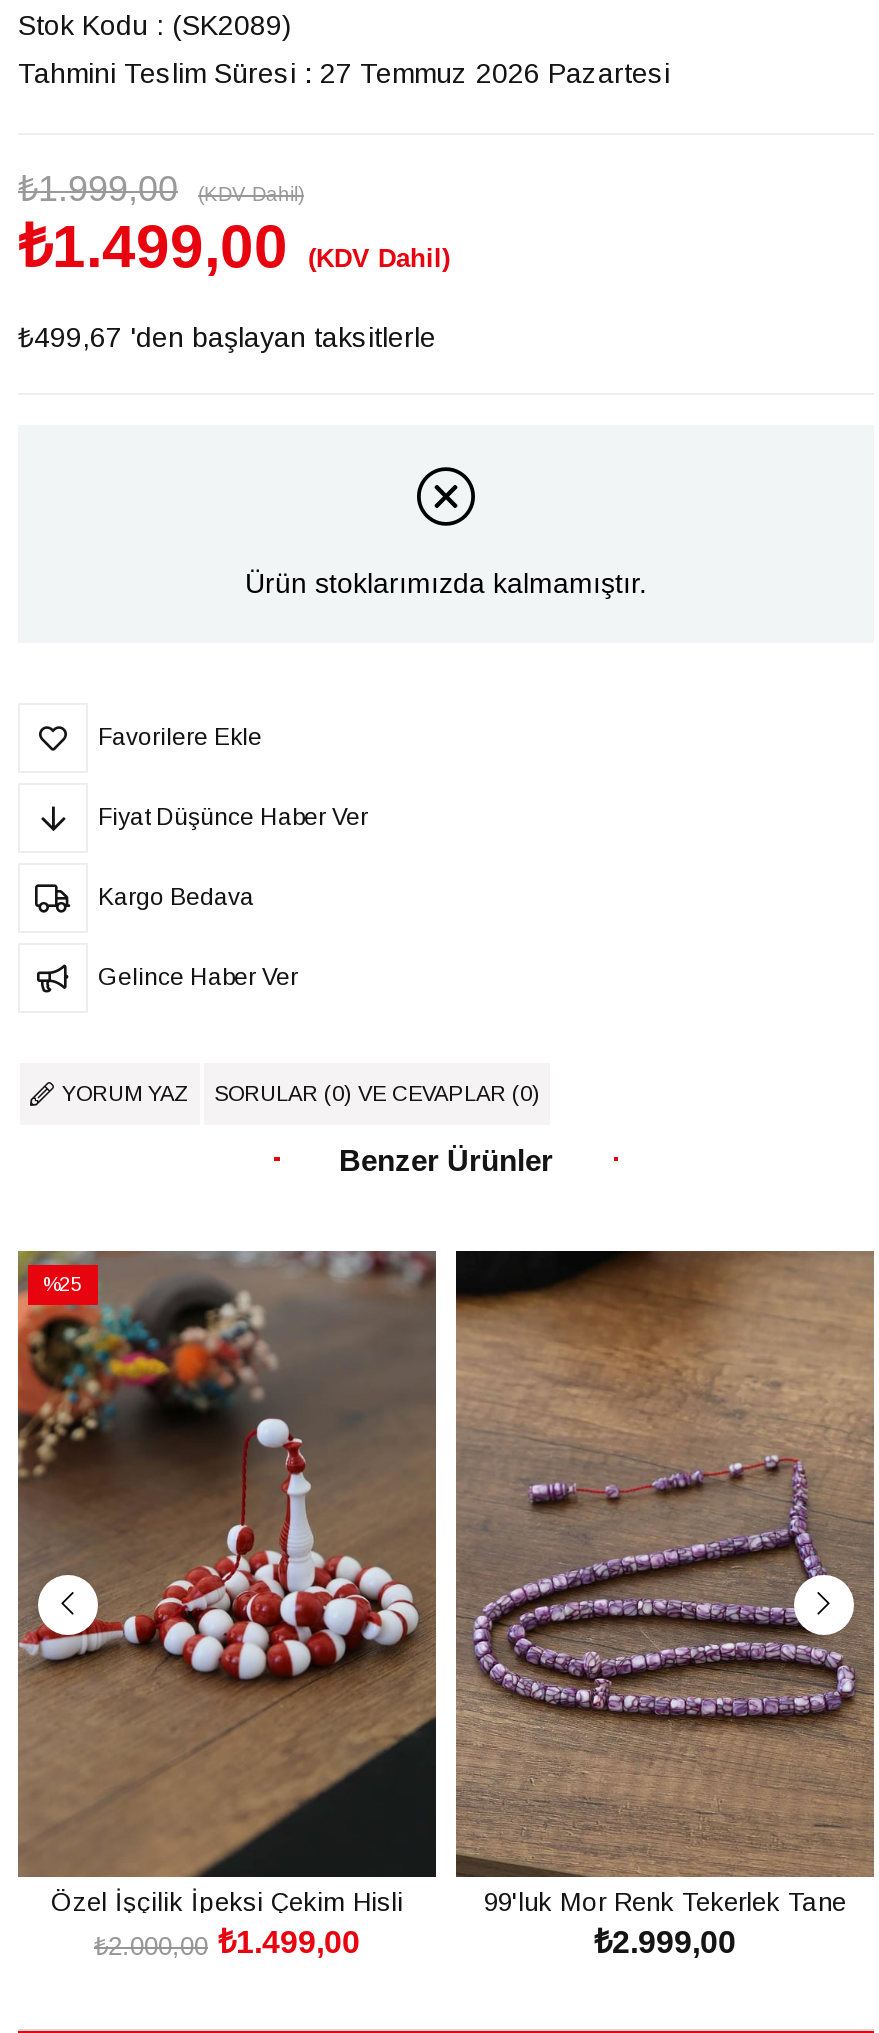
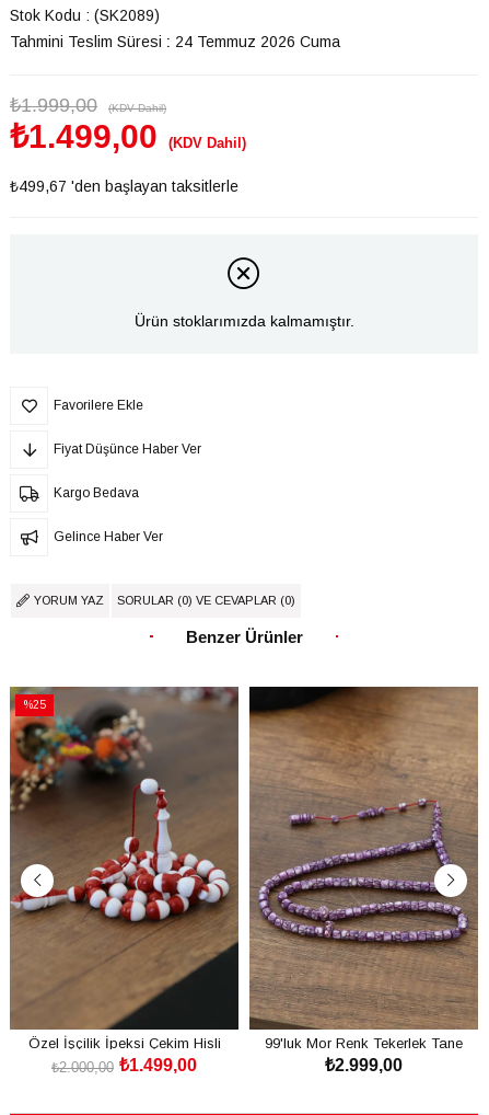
- Tahmini Teslim Süresi : 27 Temmuz 2026 Pazartesi
+ Tahmini Teslim Süresi : 24 Temmuz 2026 Cuma
